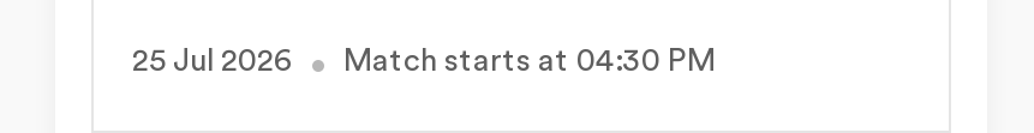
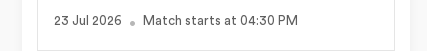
- 25 Jul 2026 Match starts at 04:30 PM
+ 23 Jul 2026 Match starts at 04:30 PM
